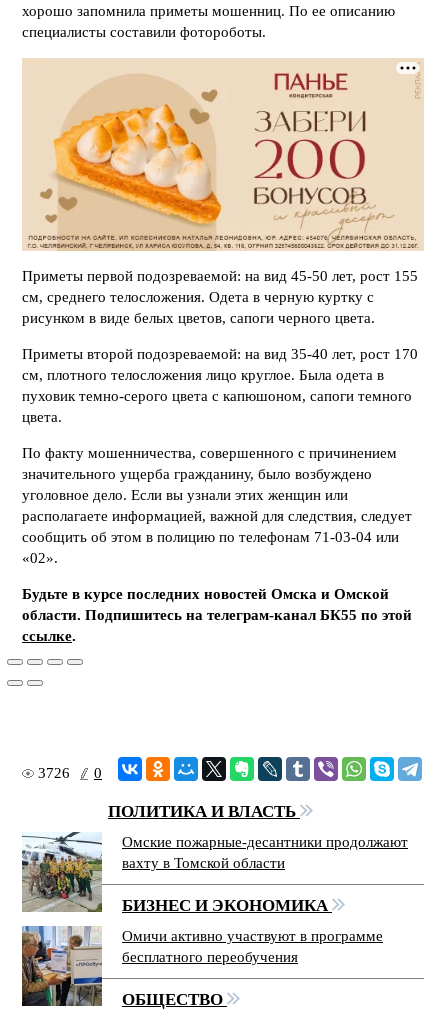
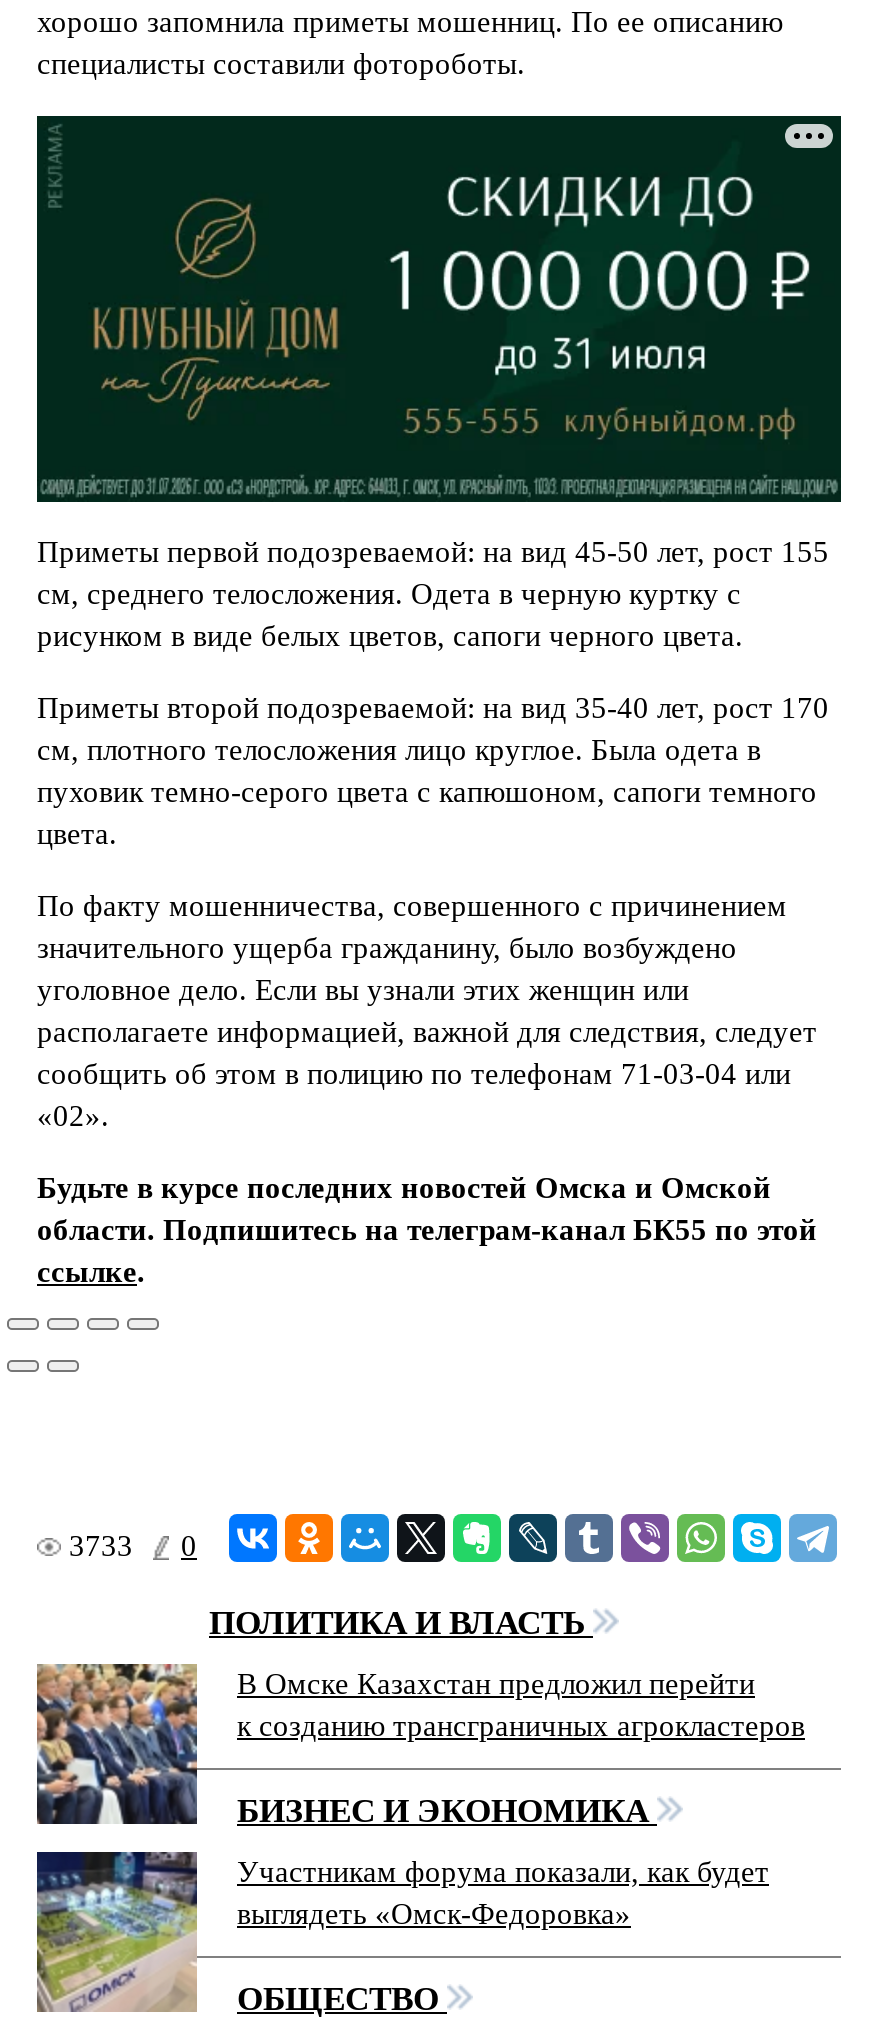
- [image]
+ [image]

- 3726 0
+ 3733 0

- [image]
- Омские пожарные-десантники продолжают
- вахту в Томской области
+ [image]
+ В Омске Казахстан предложил перейти
+ к созданию трансграничных агрокластеров

- [image]
- Омичи активно участвуют в программе
- бесплатного переобучения
+ [image]
+ Участникам форума показали, как будет
+ выглядеть «Омск-Федоровка»
